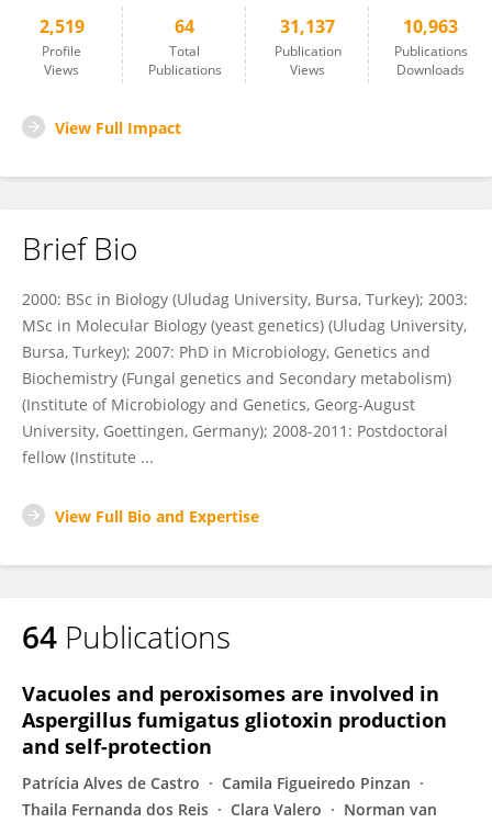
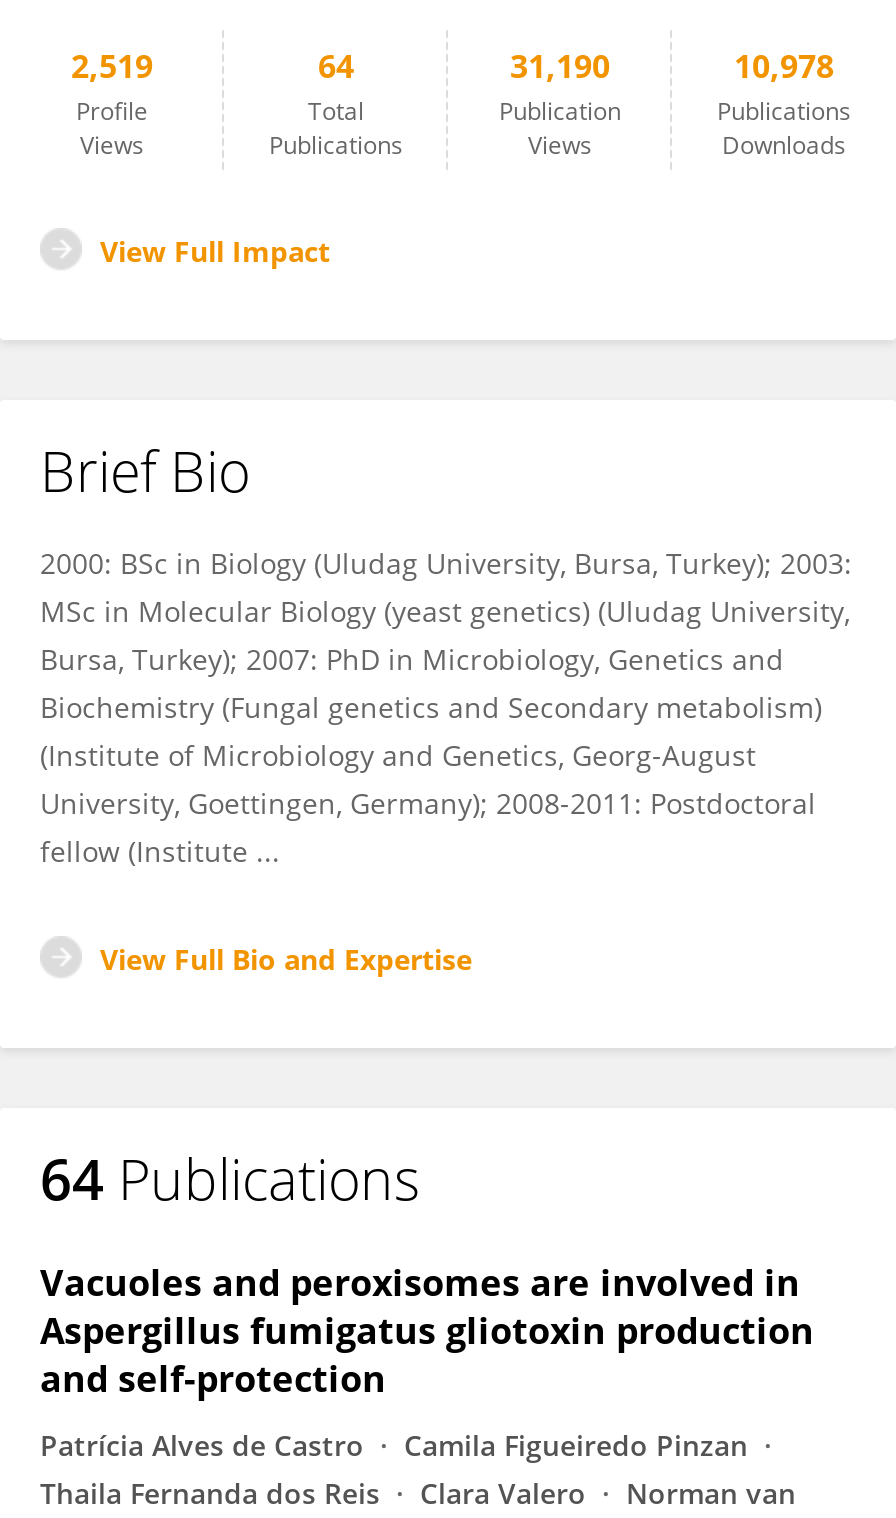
- 31,137
+ 31,190

- 10,963
+ 10,978
